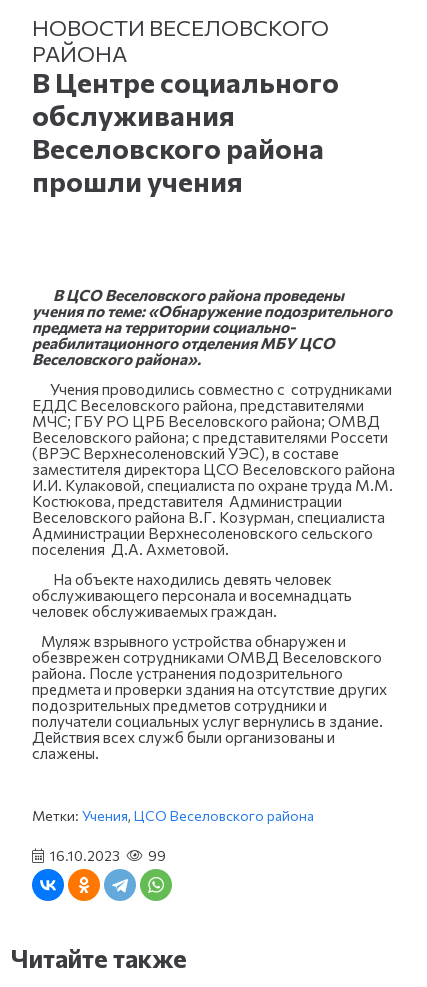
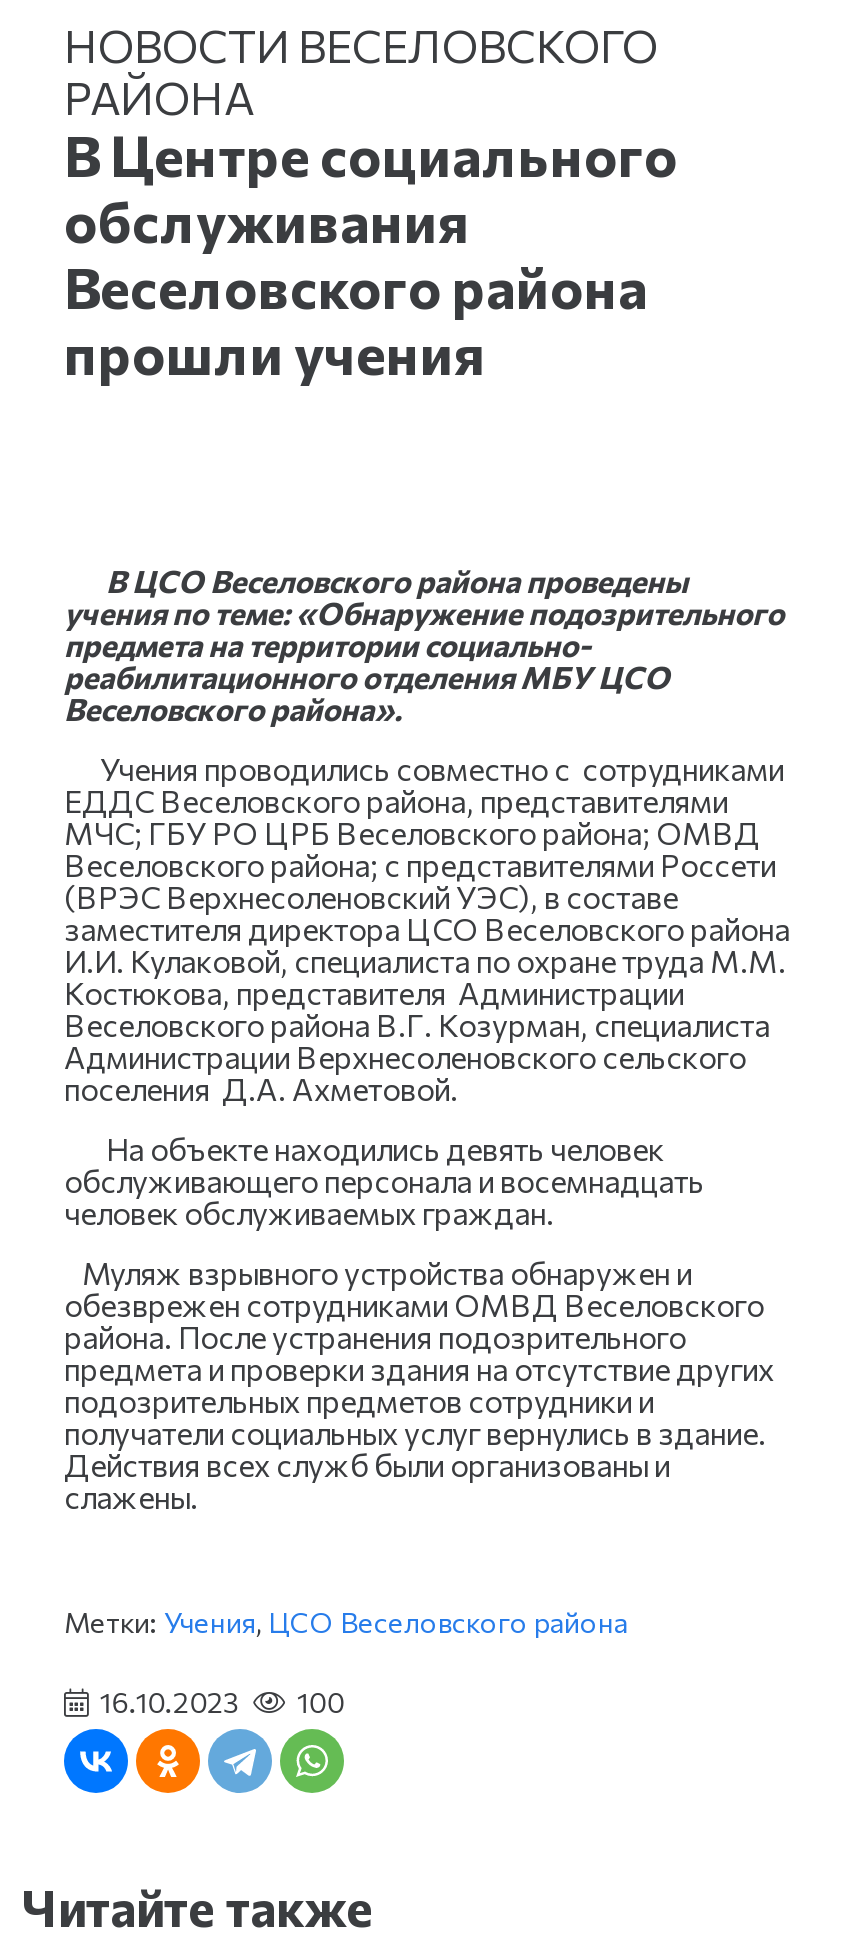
- 16.10.2023 99
+ 16.10.2023 100
